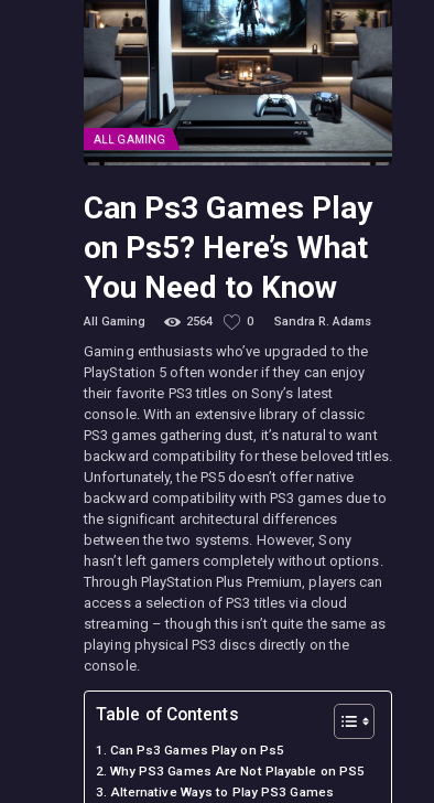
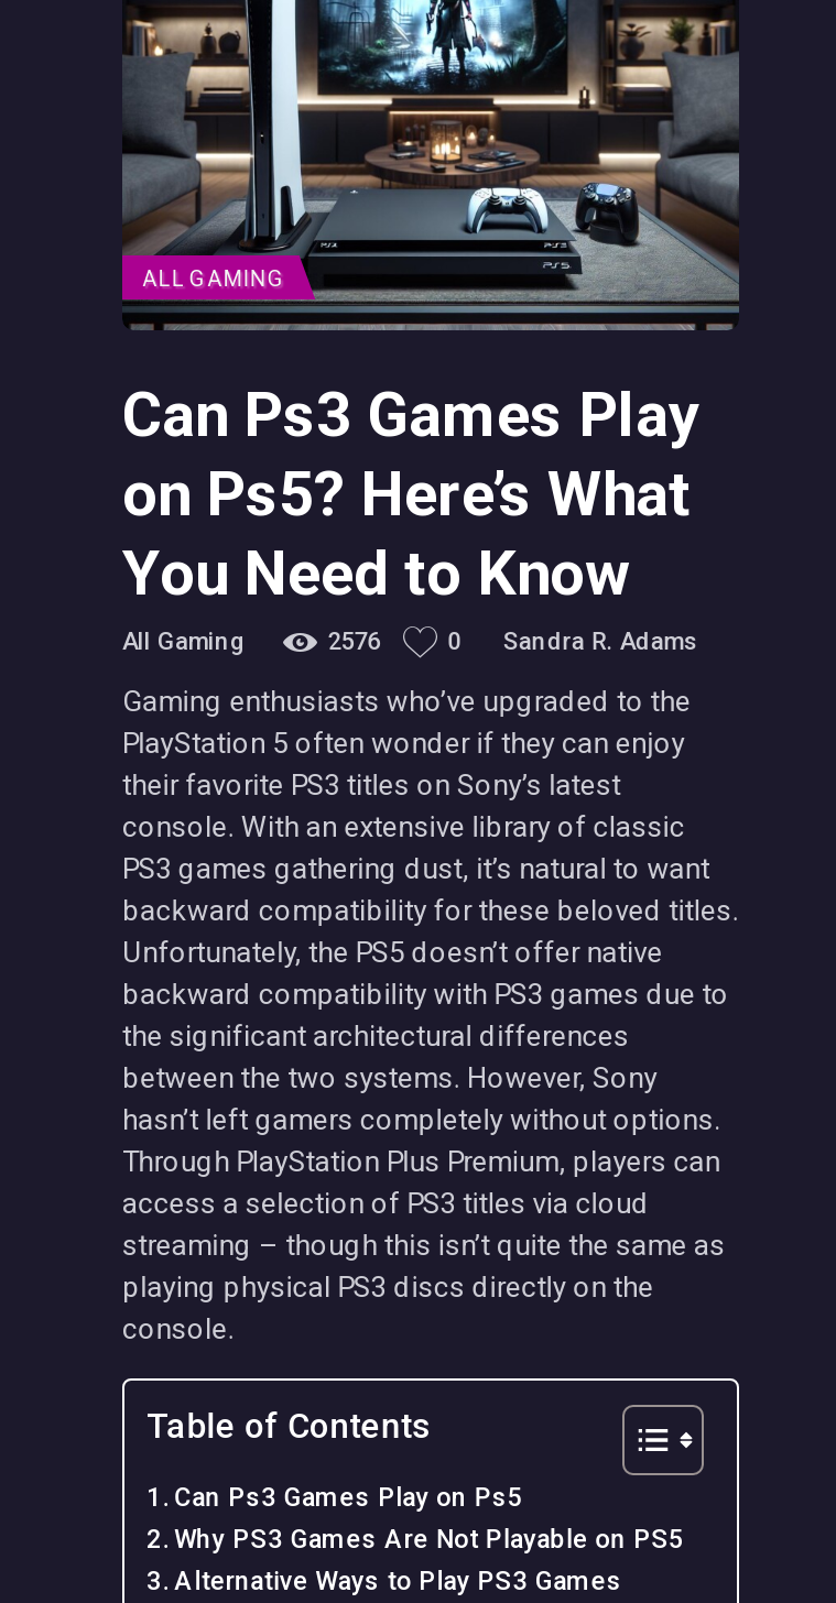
- 2564
+ 2576
